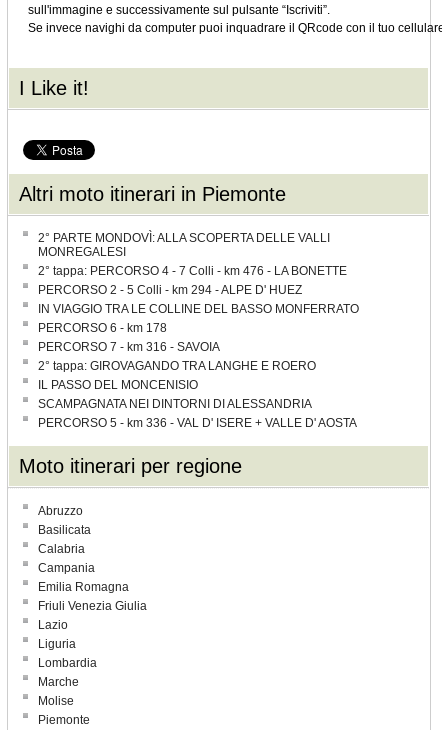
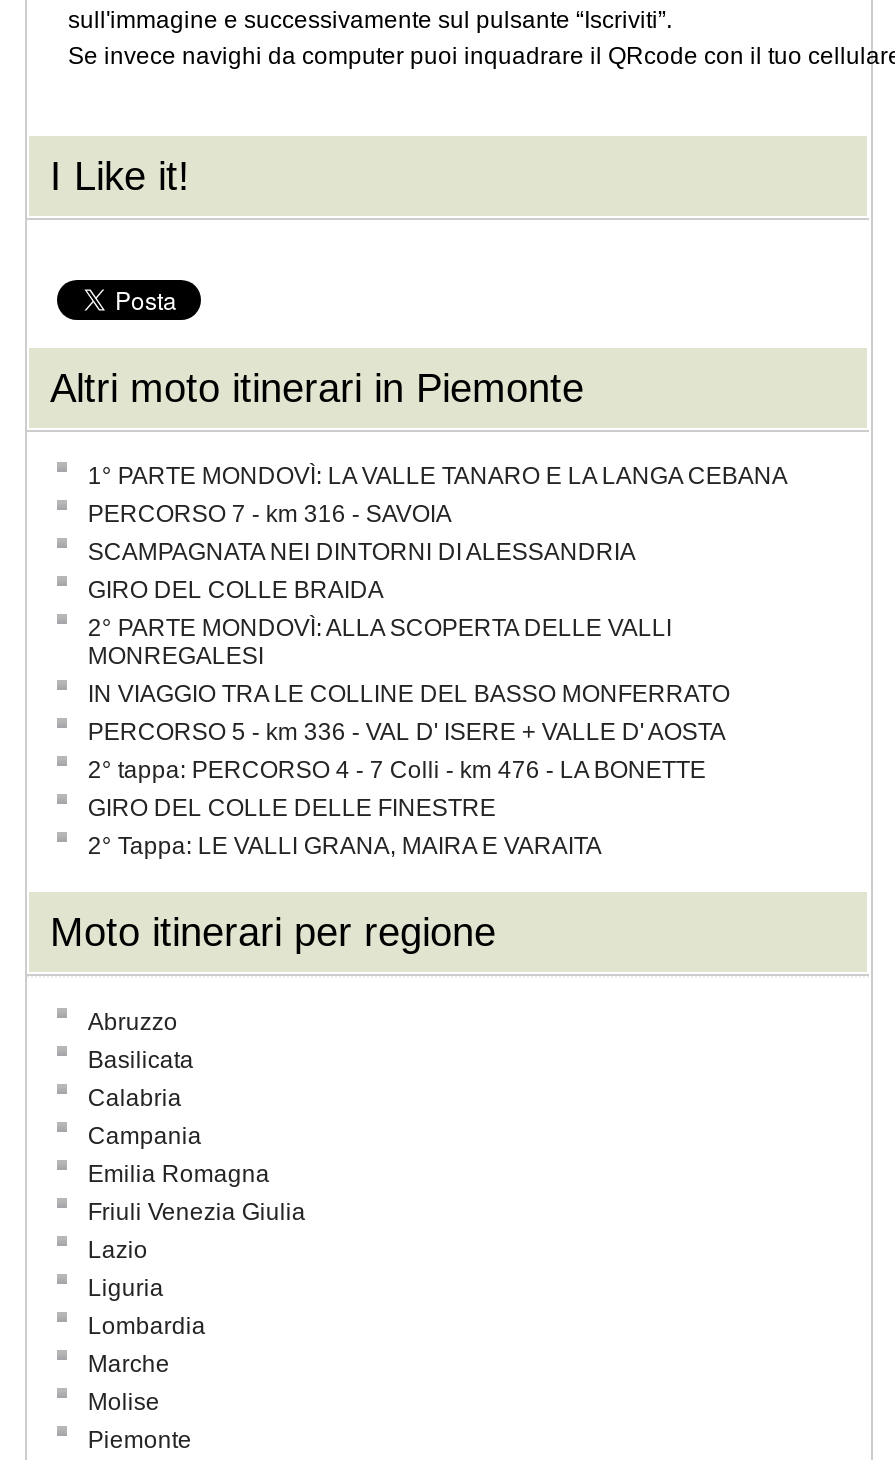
+ 1° PARTE MONDOVÌ: LA VALLE TANARO E LA LANGA CEBANA
+ GIRO DEL COLLE BRAIDA

moved down: 2° PARTE MONDOVÌ: ALLA SCOPERTA DELLE VALLI | MONREGALESI

moved down: 2° tappa: PERCORSO 4 - 7 Colli - km 476 - LA BONETTE

- PERCORSO 2 - 5 Colli - km 294 - ALPE D' HUEZ
- PERCORSO 6 - km 178
- 2° tappa: GIROVAGANDO TRA LANGHE E ROERO
- IL PASSO DEL MONCENISIO
+ GIRO DEL COLLE DELLE FINESTRE
+ 2° Tappa: LE VALLI GRANA, MAIRA E VARAITA

moved up: IN VIAGGIO TRA LE COLLINE DEL BASSO MONFERRATO

moved up: PERCORSO 7 - km 316 - SAVOIA

moved up: SCAMPAGNATA NEI DINTORNI DI ALESSANDRIA

moved up: PERCORSO 5 - km 336 - VAL D' ISERE + VALLE D' AOSTA
